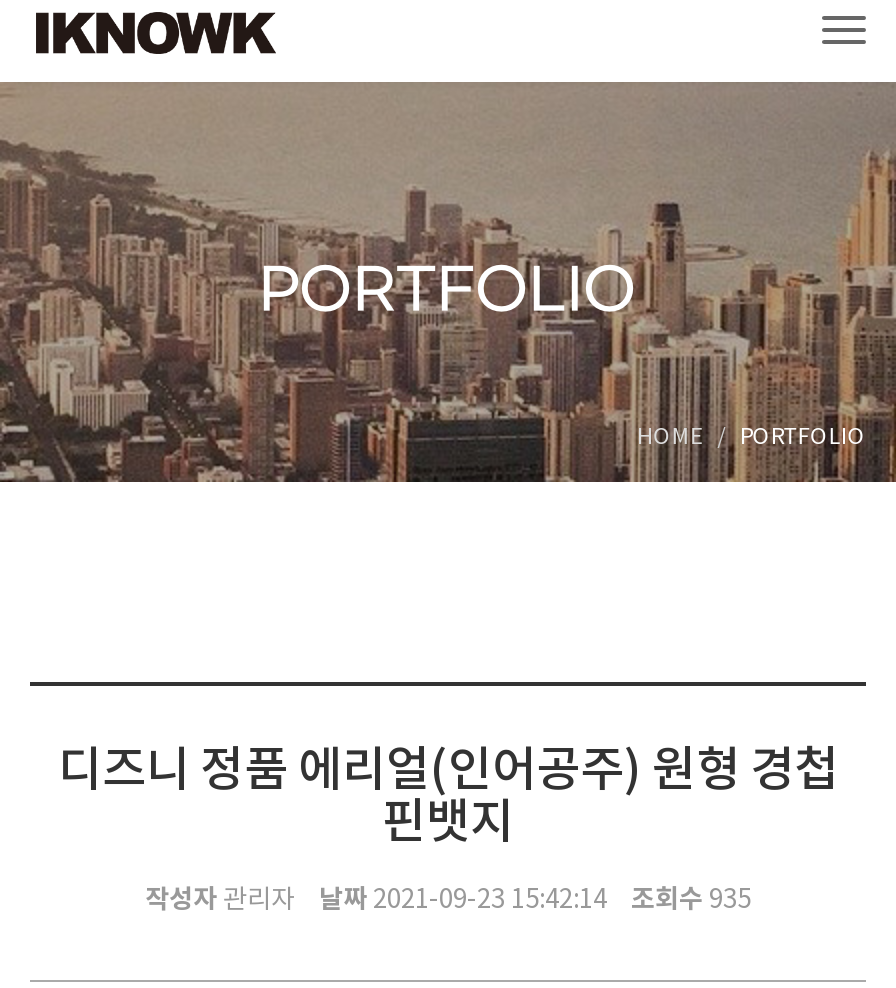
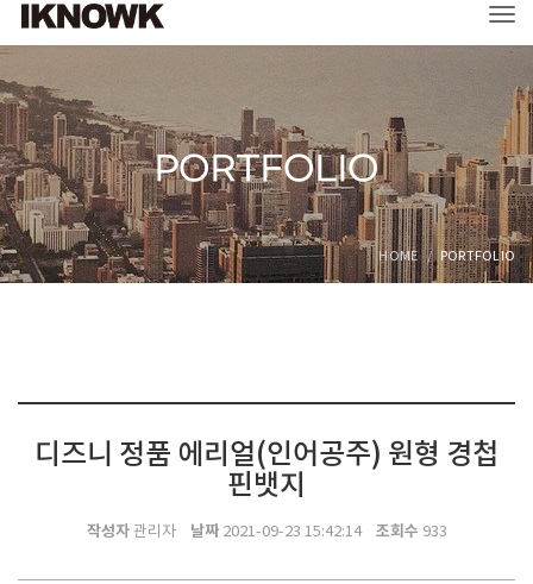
- 작성자 관리자 날짜 2021-09-23 15:42:14 조회수 935
+ 작성자 관리자 날짜 2021-09-23 15:42:14 조회수 933
